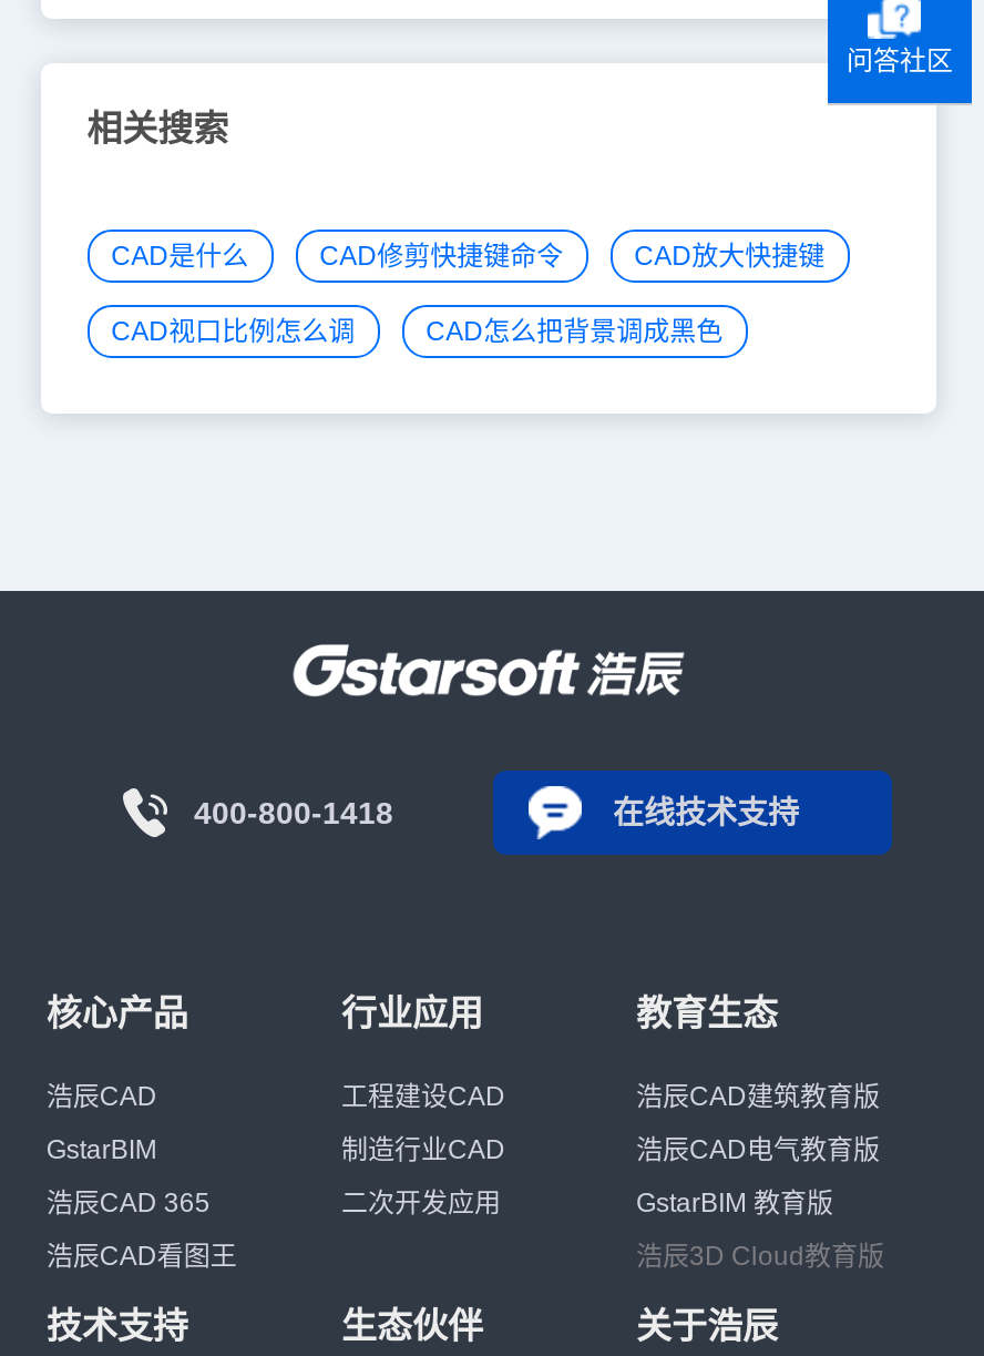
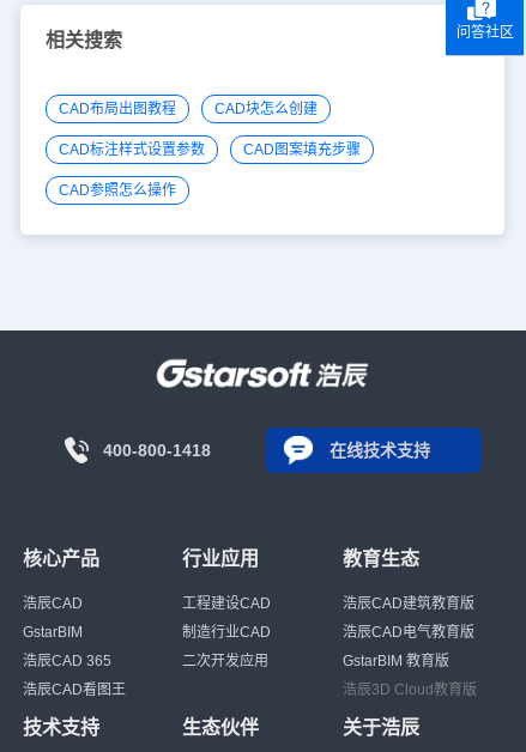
moved up: 相关搜索

- CAD是什么
- CAD修剪快捷键命令
- CAD放大快捷键
- CAD视口比例怎么调
- CAD怎么把背景调成黑色
+ CAD布局出图教程
+ CAD块怎么创建
+ CAD标注样式设置参数
+ CAD图案填充步骤
+ CAD参照怎么操作
